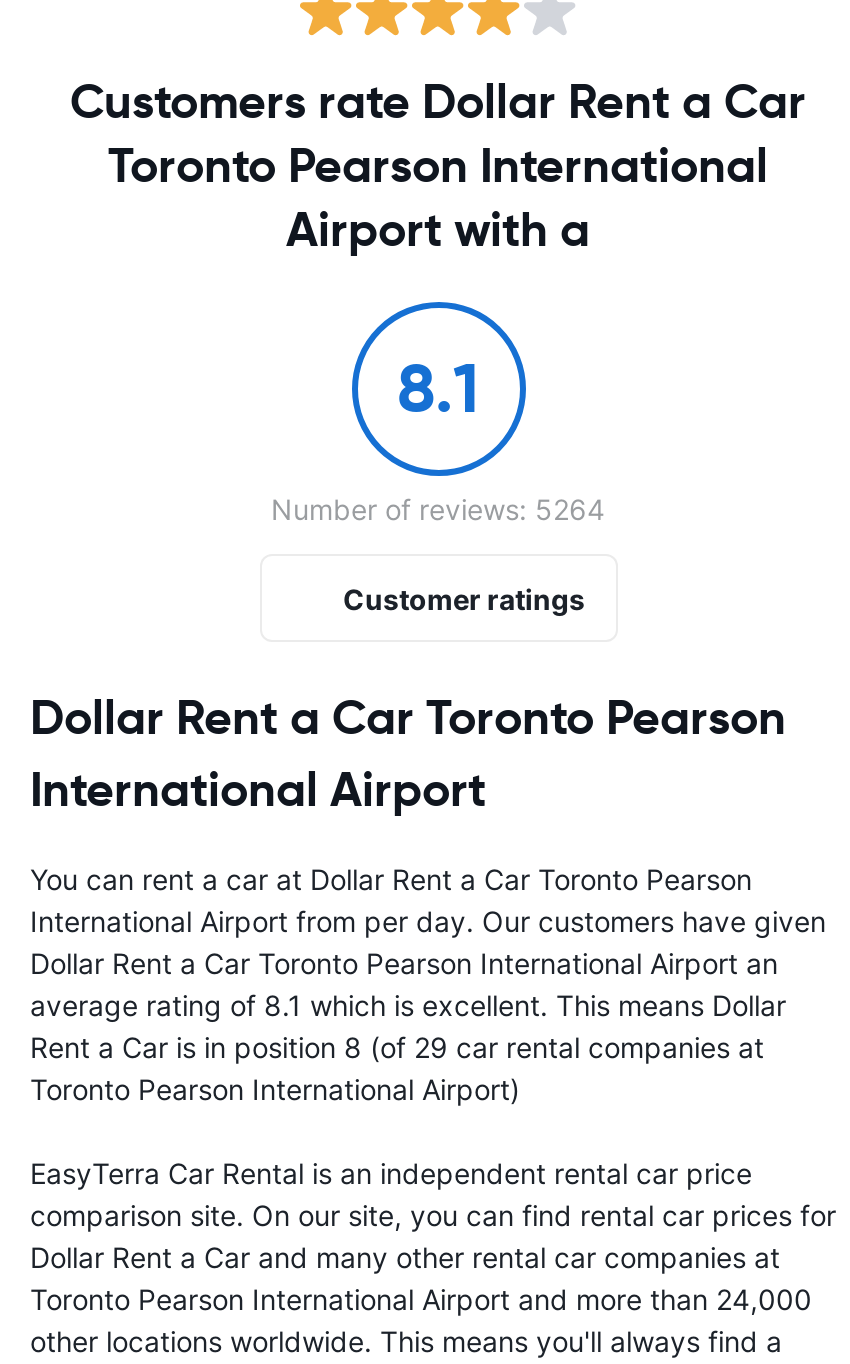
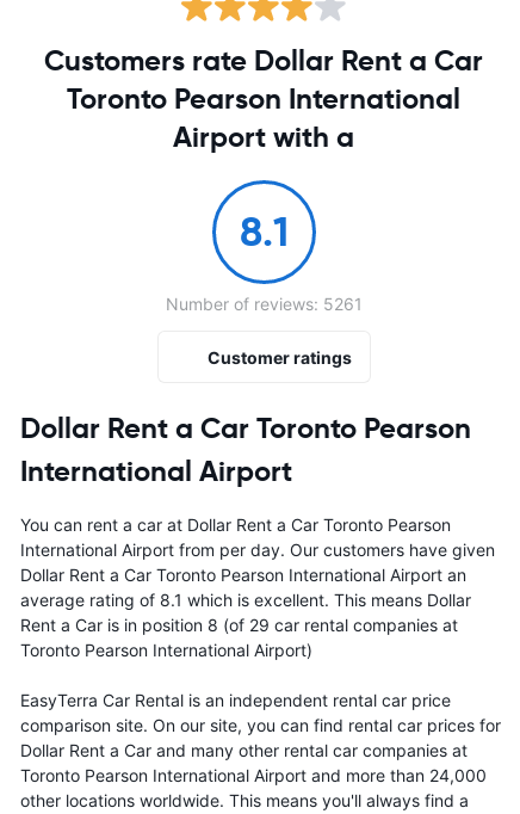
- Number of reviews: 5264
+ Number of reviews: 5261
